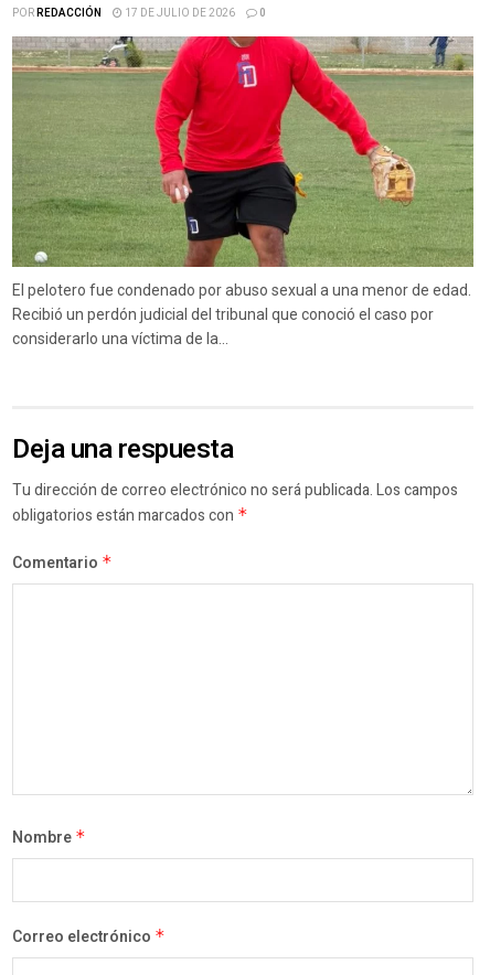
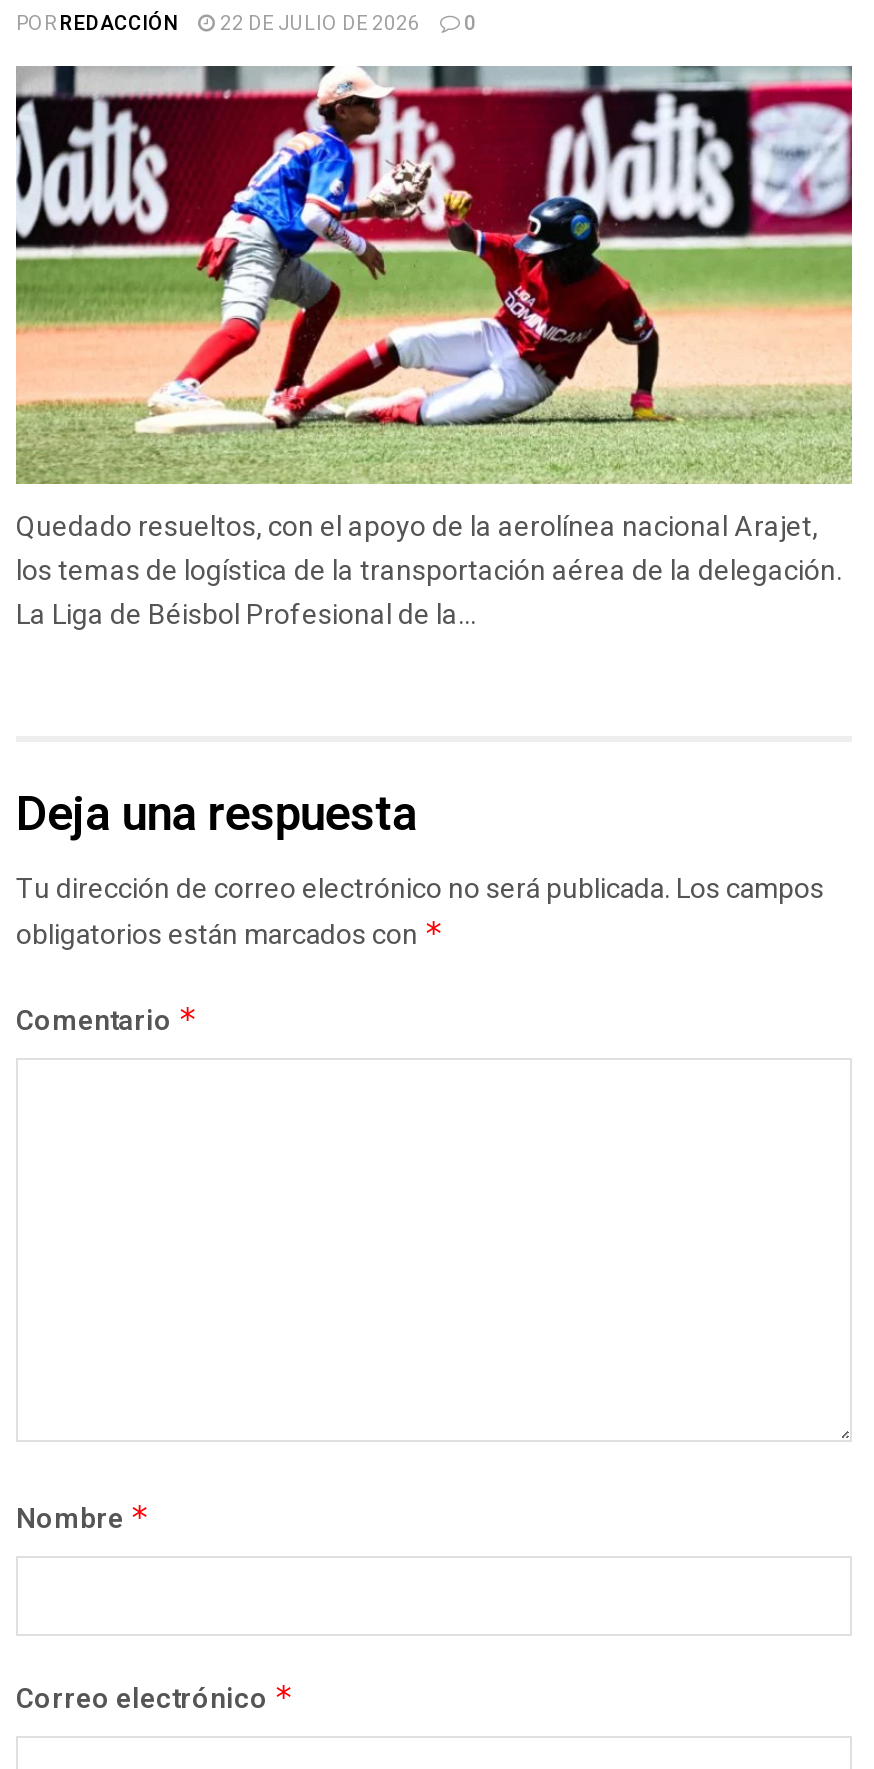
- 17 DE JULIO DE 2026
+ 22 DE JULIO DE 2026

- [image]
- El pelotero fue condenado por abuso sexual a una menor de edad.
- Recibió un perdón judicial del tribunal que conoció el caso por
- considerarlo una víctima de la...
+ [image]
+ Quedado resueltos, con el apoyo de la aerolínea nacional Arajet,
+ los temas de logística de la transportación aérea de la delegación.
+ La Liga de Béisbol Profesional de la...
